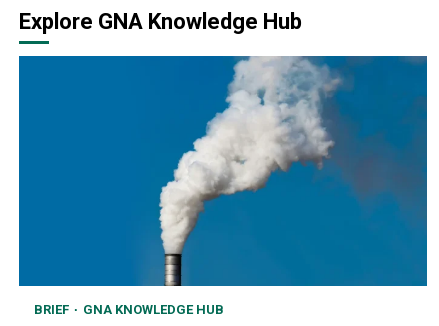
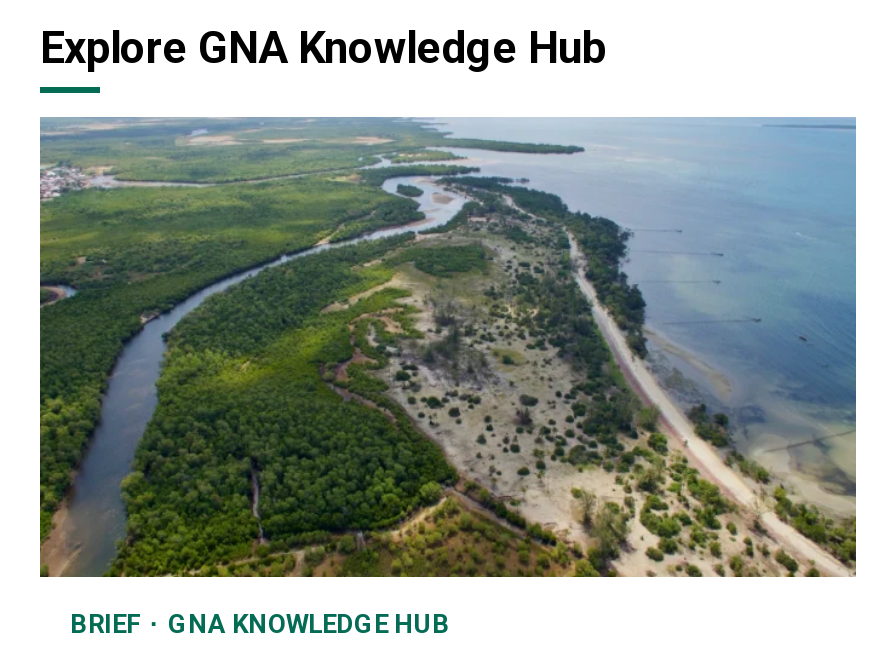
- [image]
+ [image]
